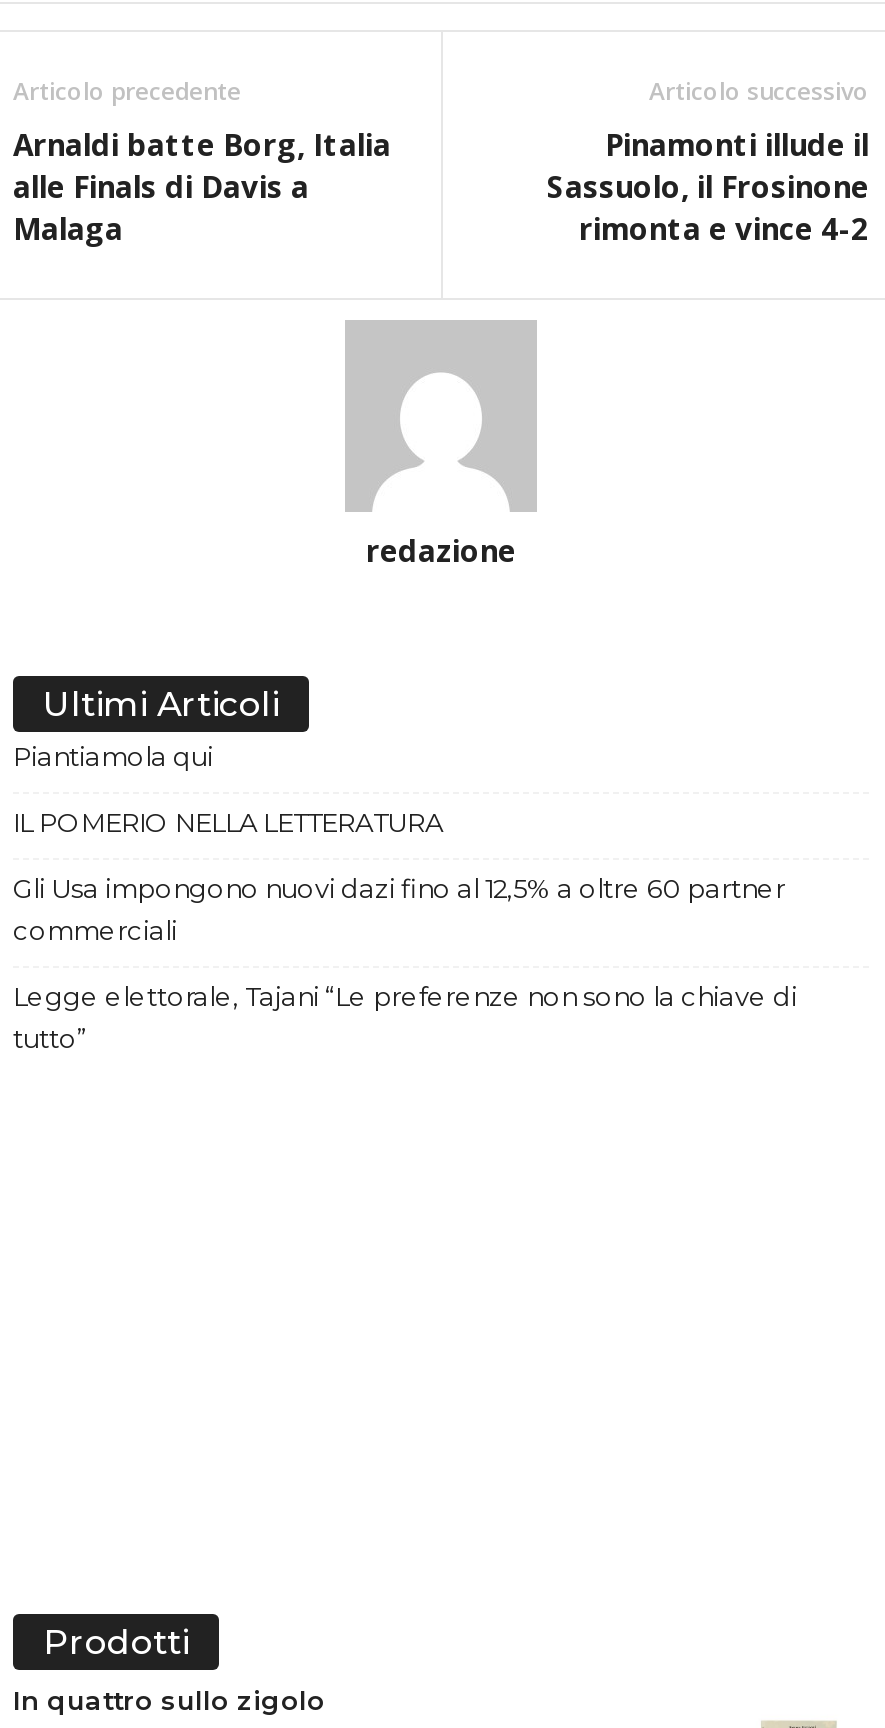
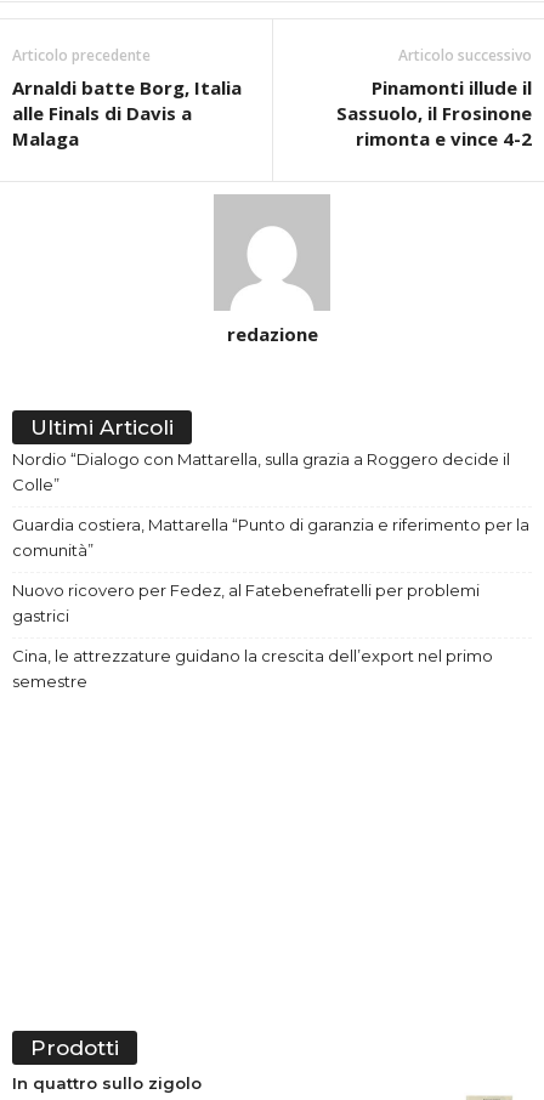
- Piantiamola qui
+ Nordio “Dialogo con Mattarella, sulla grazia a Roggero decide il
+ Colle”

- IL POMERIO NELLA LETTERATURA
+ Guardia costiera, Mattarella “Punto di garanzia e riferimento per la
+ comunità”

- Gli Usa impongono nuovi dazi fino al 12,5% a oltre 60 partner
- commerciali
+ Nuovo ricovero per Fedez, al Fatebenefratelli per problemi
+ gastrici

- Legge elettorale, Tajani “Le preferenze non sono la chiave di
- tutto”
+ Cina, le attrezzature guidano la crescita dell’export nel primo
+ semestre
